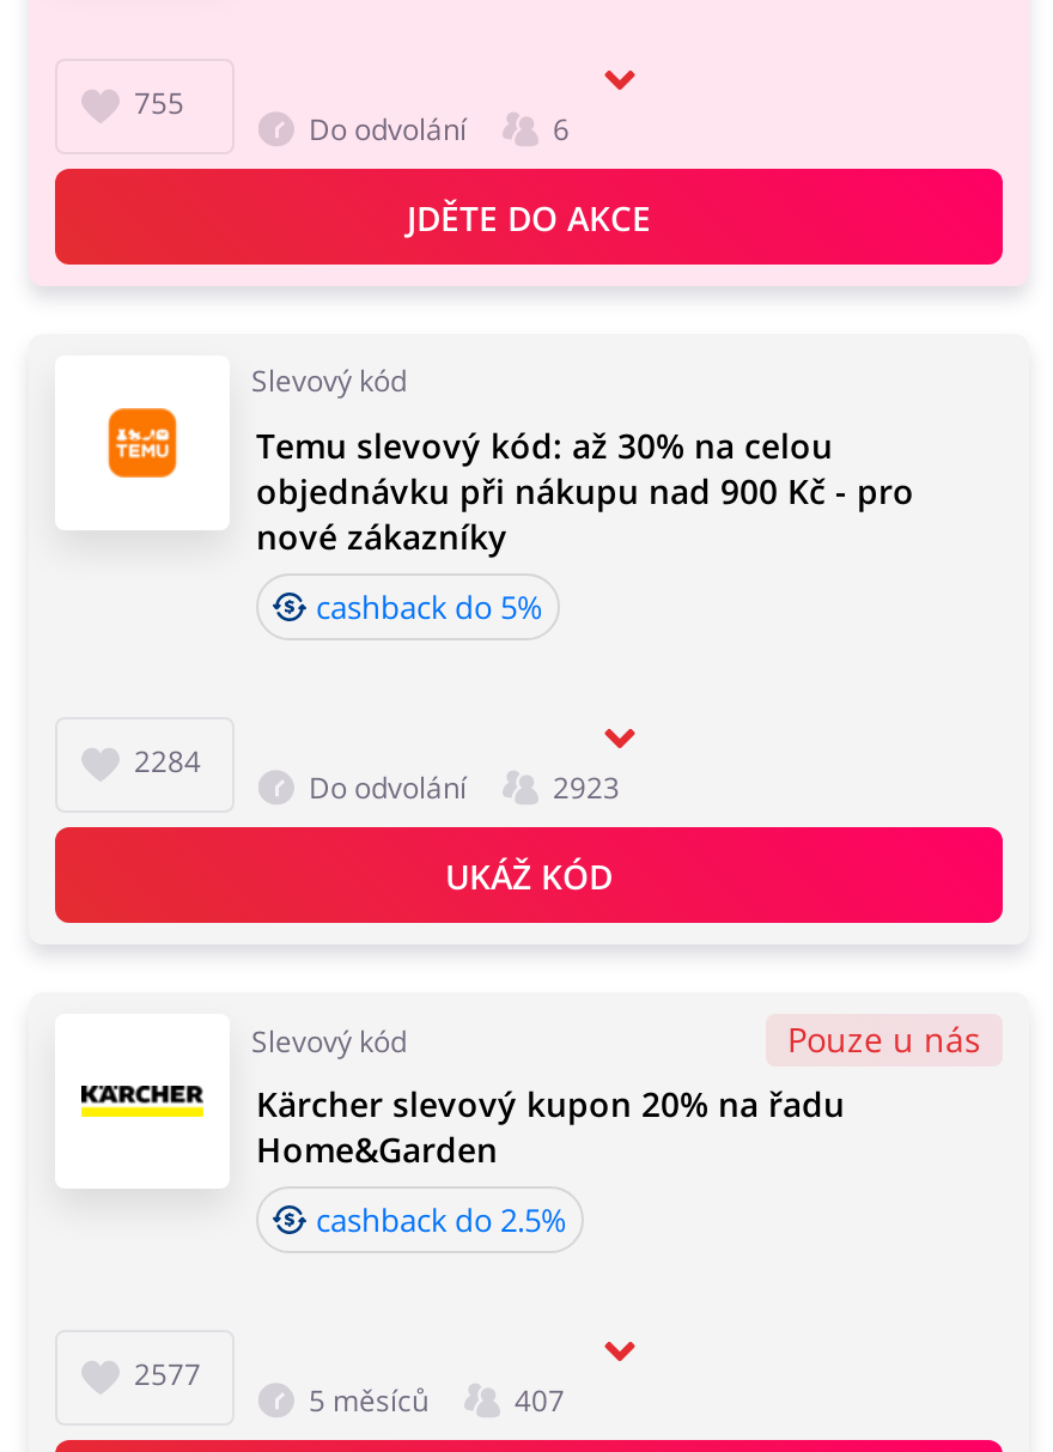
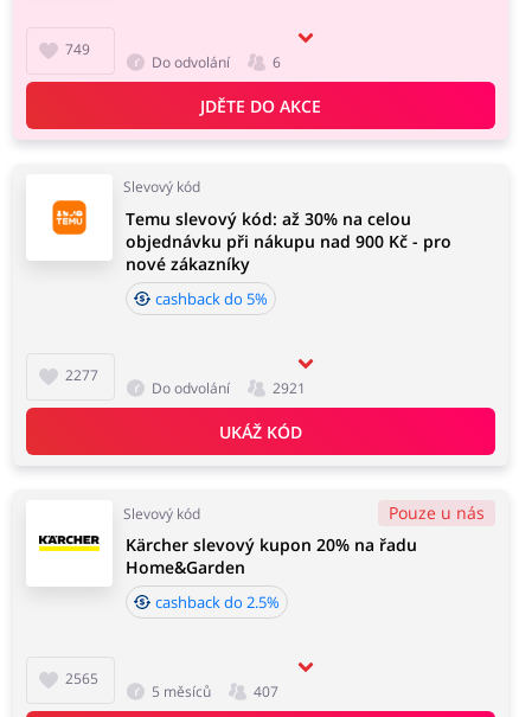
- 755
+ 749

- 2284
+ 2277

- 2923
+ 2921

- 2577
+ 2565
